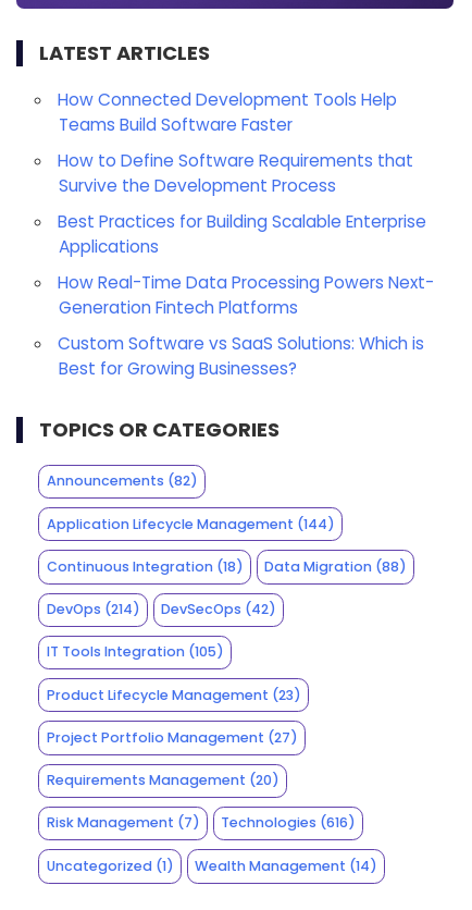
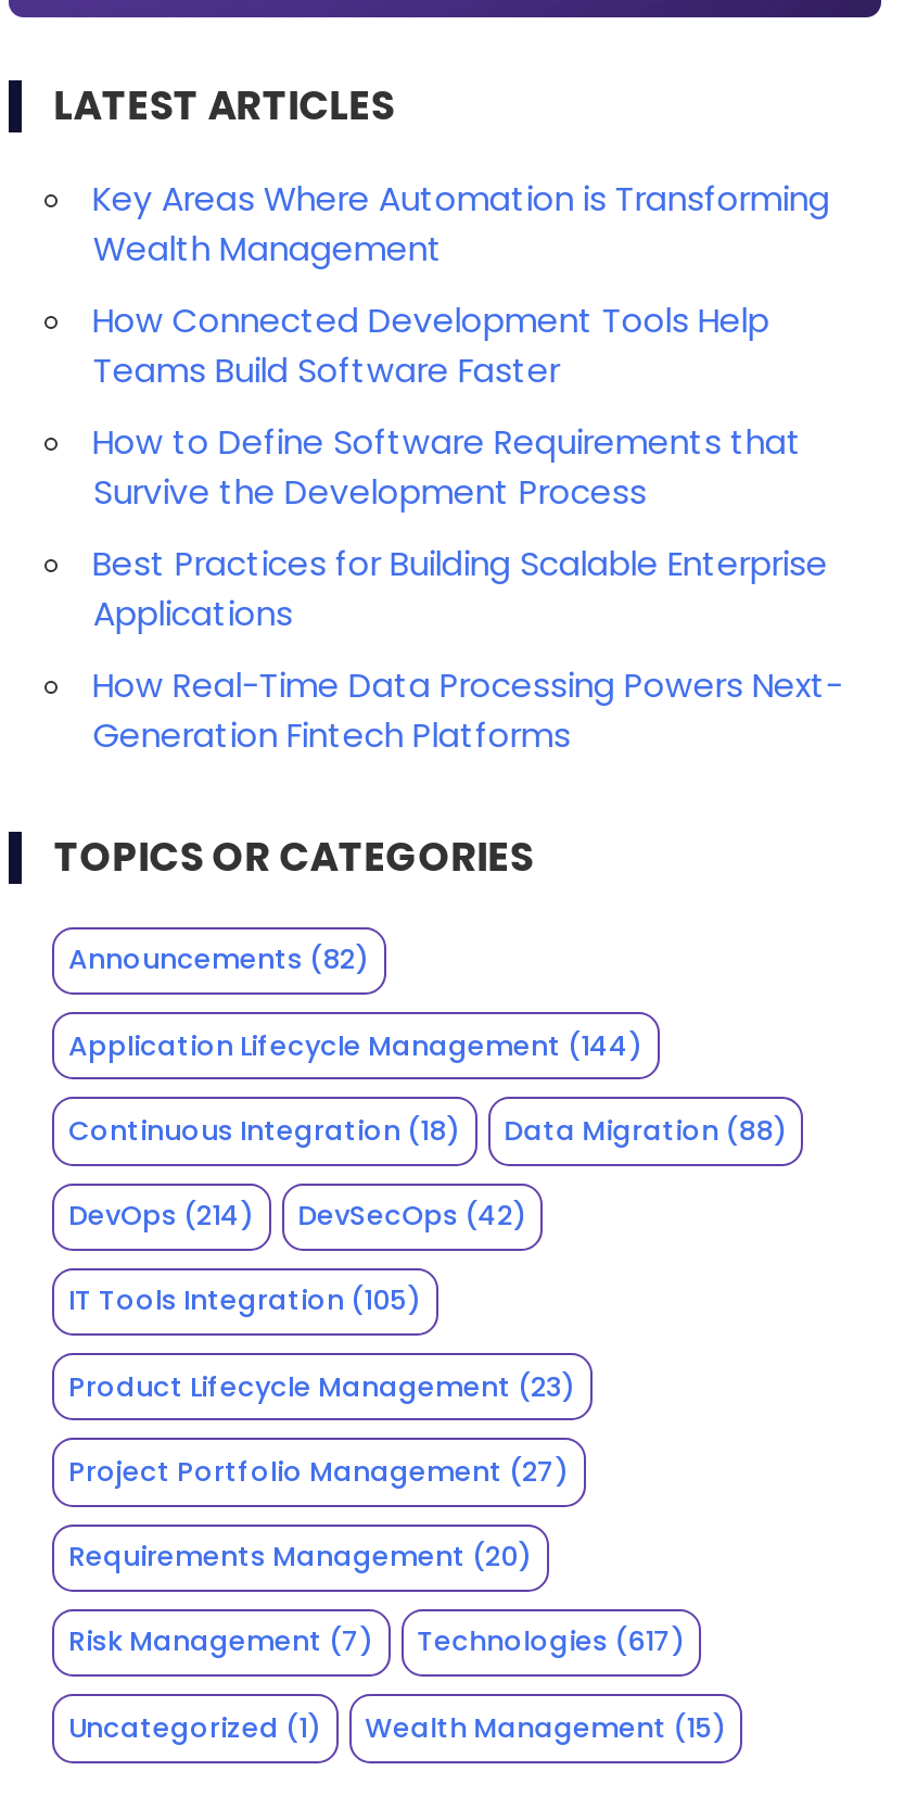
+ Key Areas Where Automation is Transforming
+ Wealth Management

moved down: How Connected Development Tools Help | Teams Build Software Faster | How to Define Software Requirements that | Survive the Development Process | Best Practices for Building Scalable Enterprise | Applications | How Real-Time Data Processing Powers Next- | Generation Fintech Platforms

- Custom Software vs SaaS Solutions: Which is
- Best for Growing Businesses?

- Technologies (616)
+ Technologies (617)

- Wealth Management (14)
+ Wealth Management (15)
